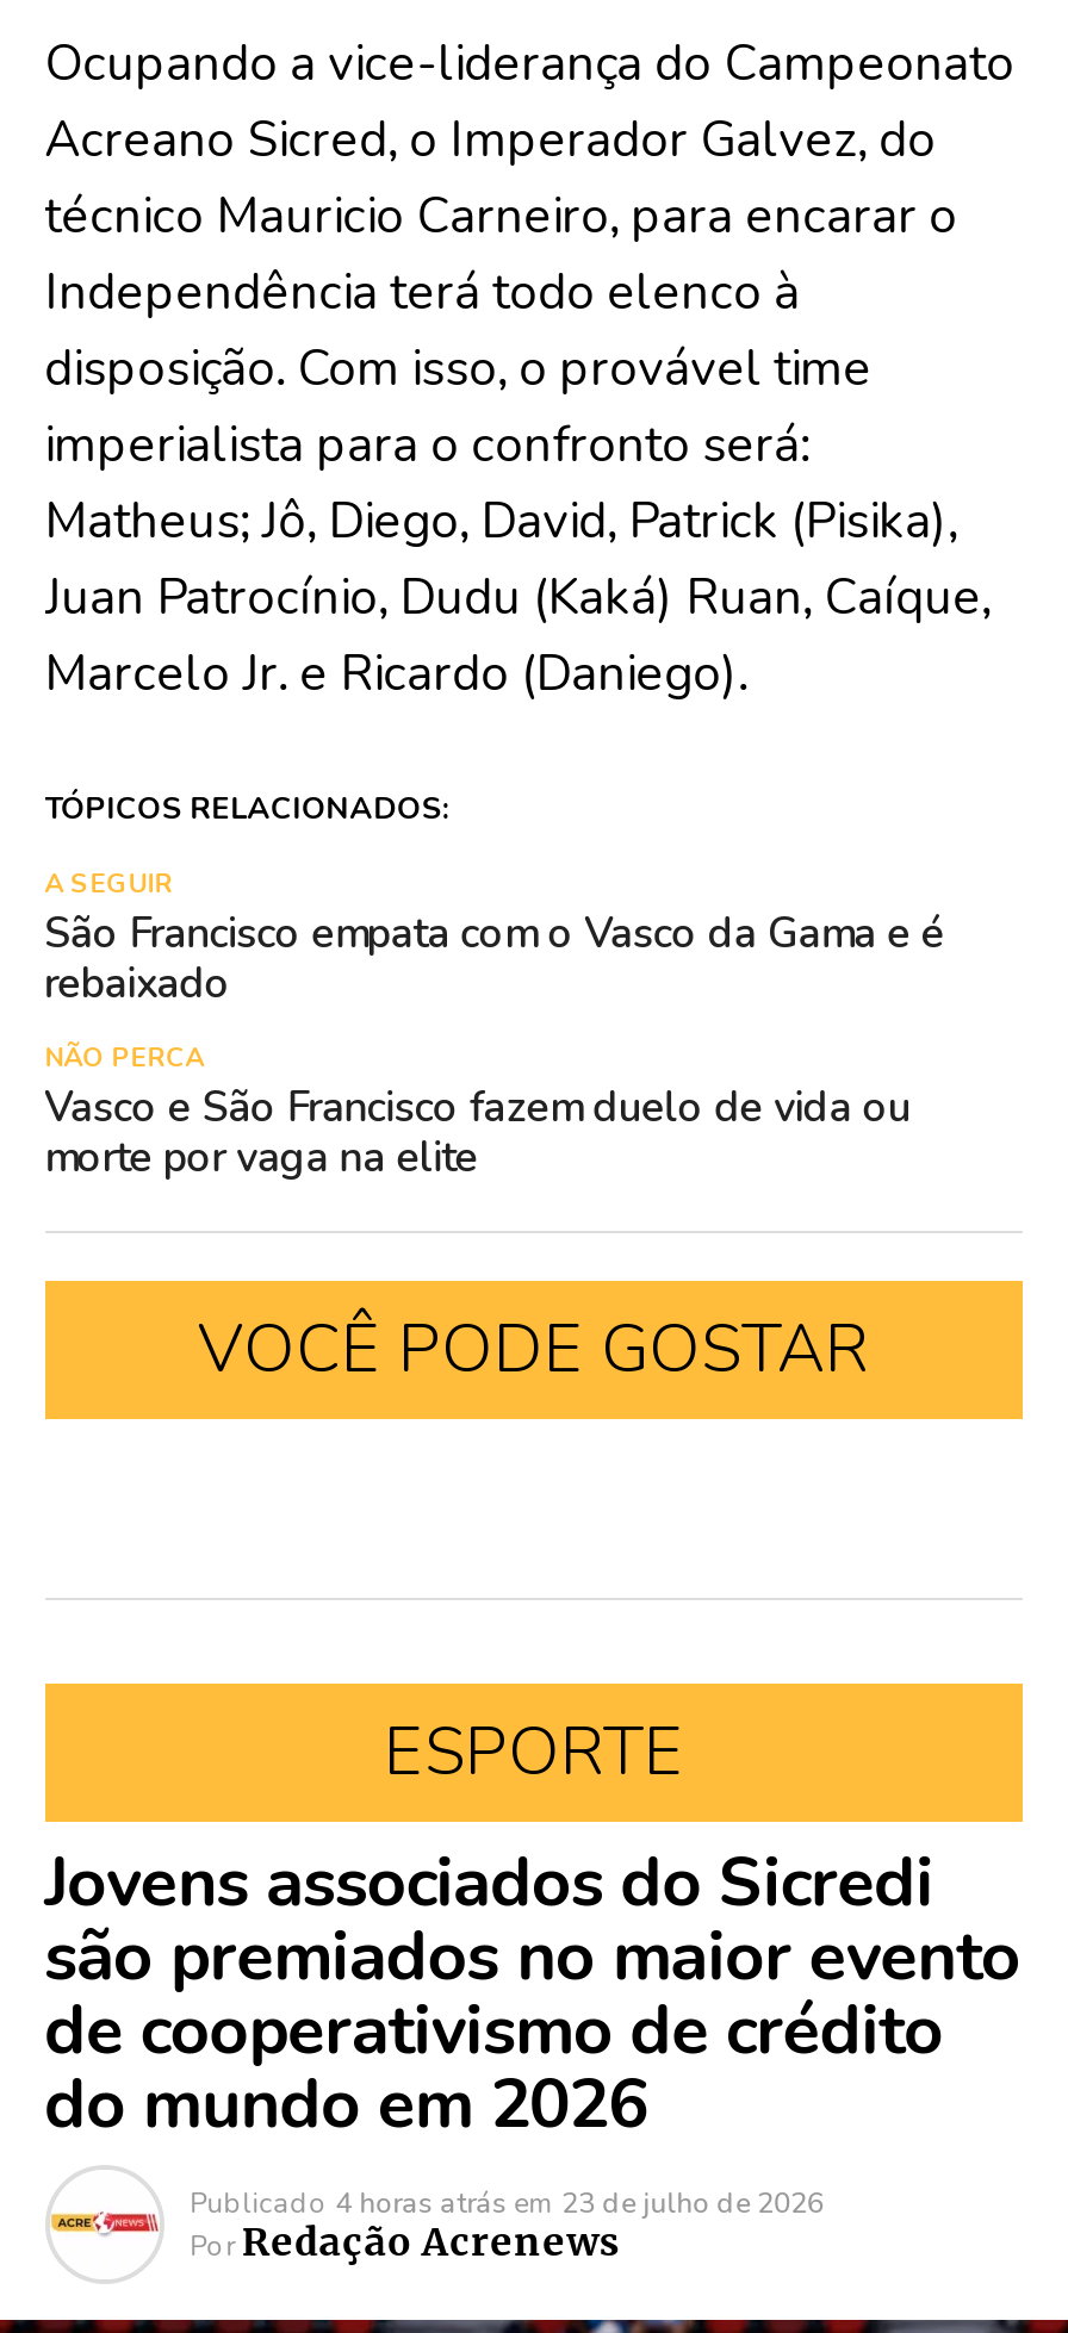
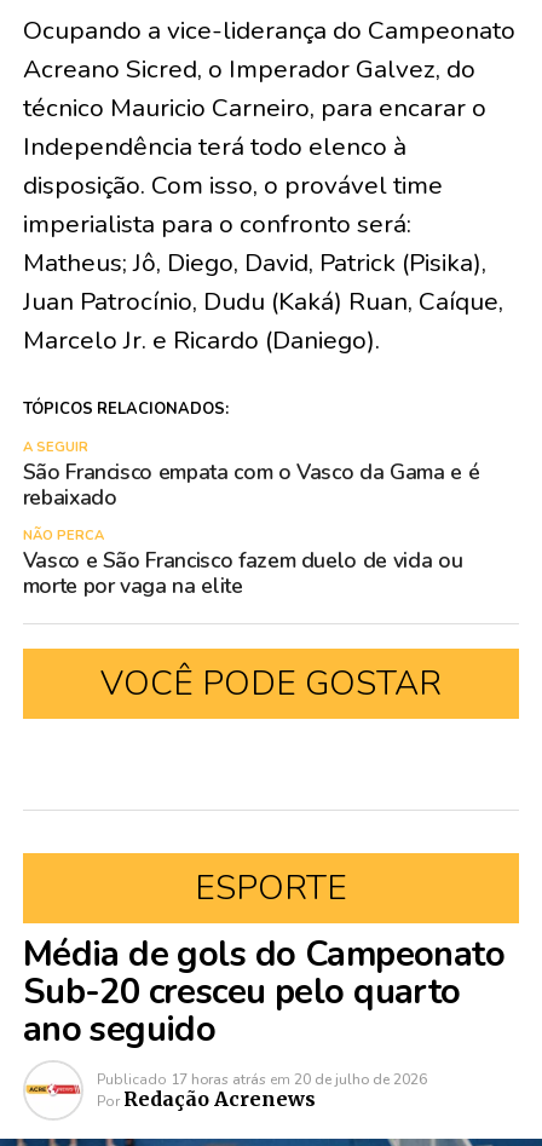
- Jovens associados do Sicredi
- são premiados no maior evento
- de cooperativismo de crédito
- do mundo em 2026
- Publicado 4 horas atrás em 23 de julho de 2026
+ Média de gols do Campeonato
+ Sub-20 cresceu pelo quarto
+ ano seguido
+ Publicado 17 horas atrás em 20 de julho de 2026
